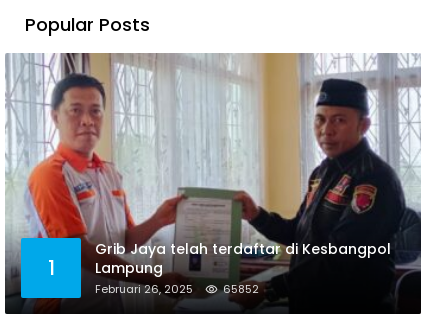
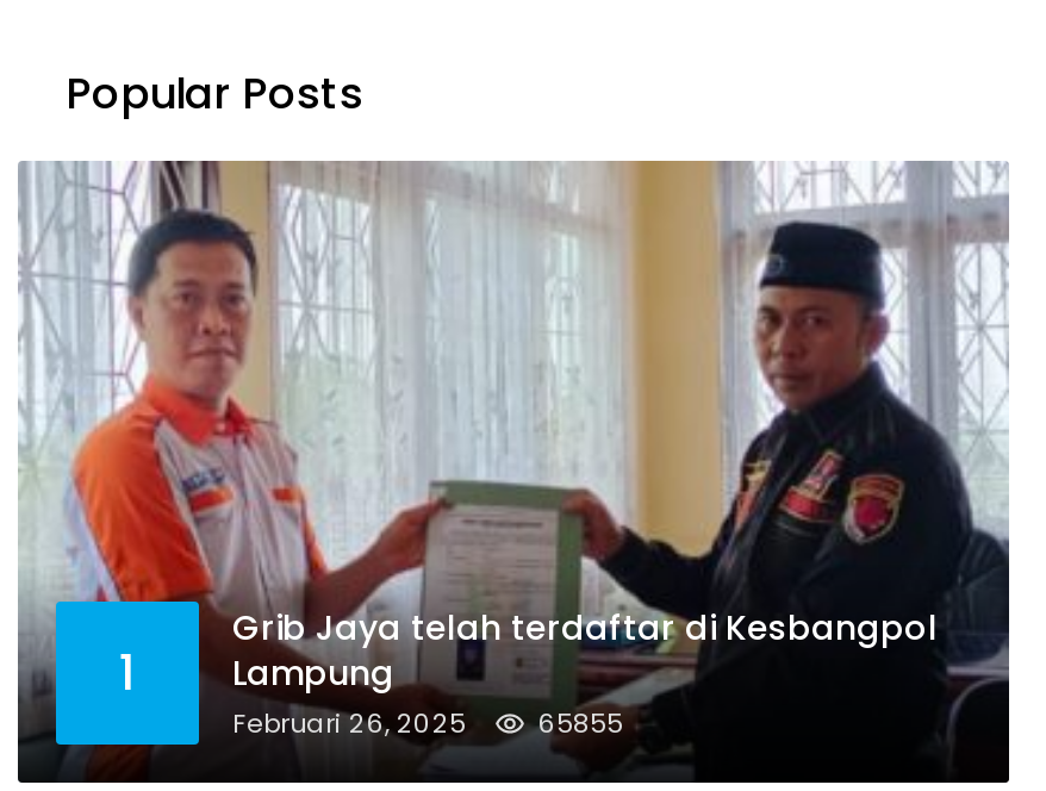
- Februari 26, 2025 65852
+ Februari 26, 2025 65855
